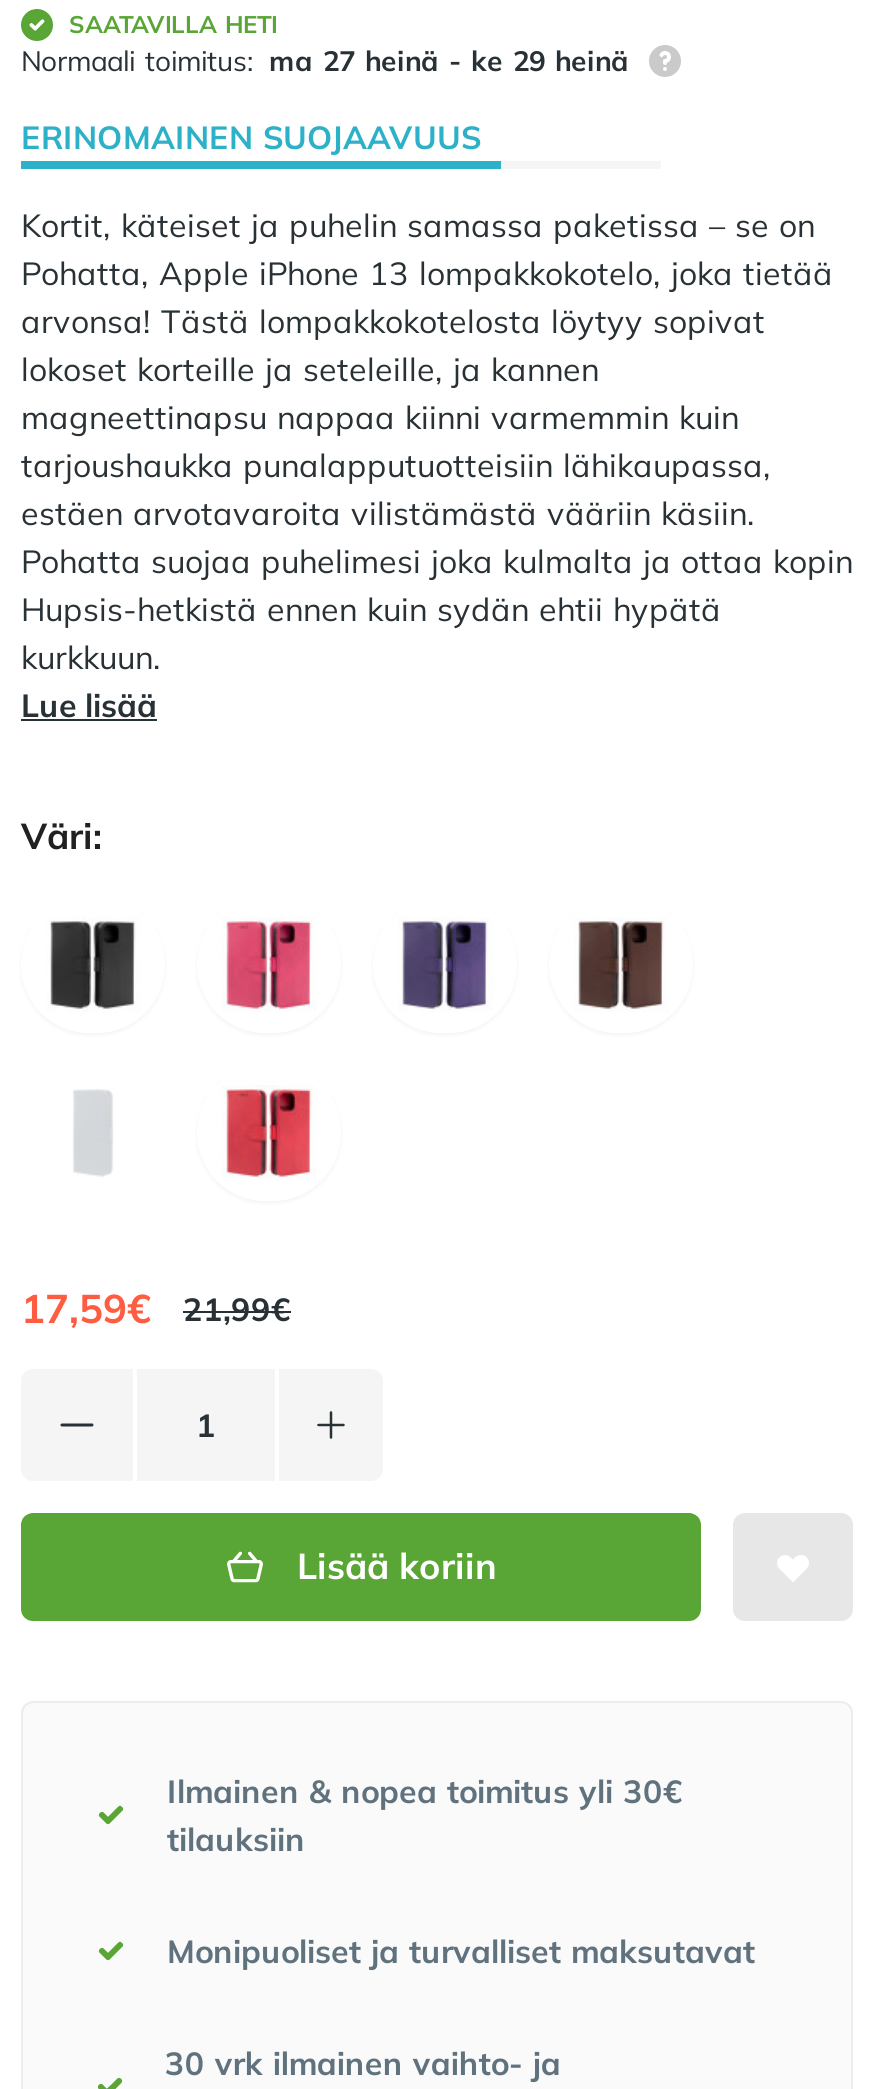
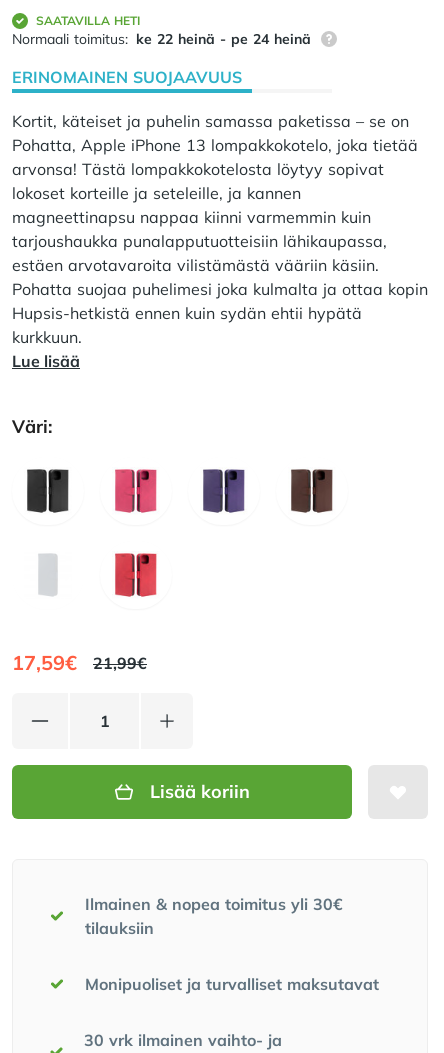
- Normaali toimitus: ma 27 heinä - ke 29 heinä
+ Normaali toimitus: ke 22 heinä - pe 24 heinä
